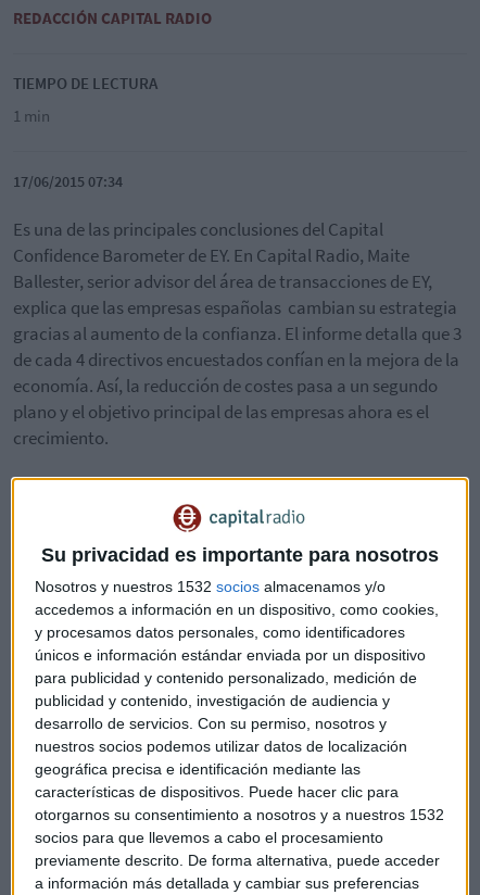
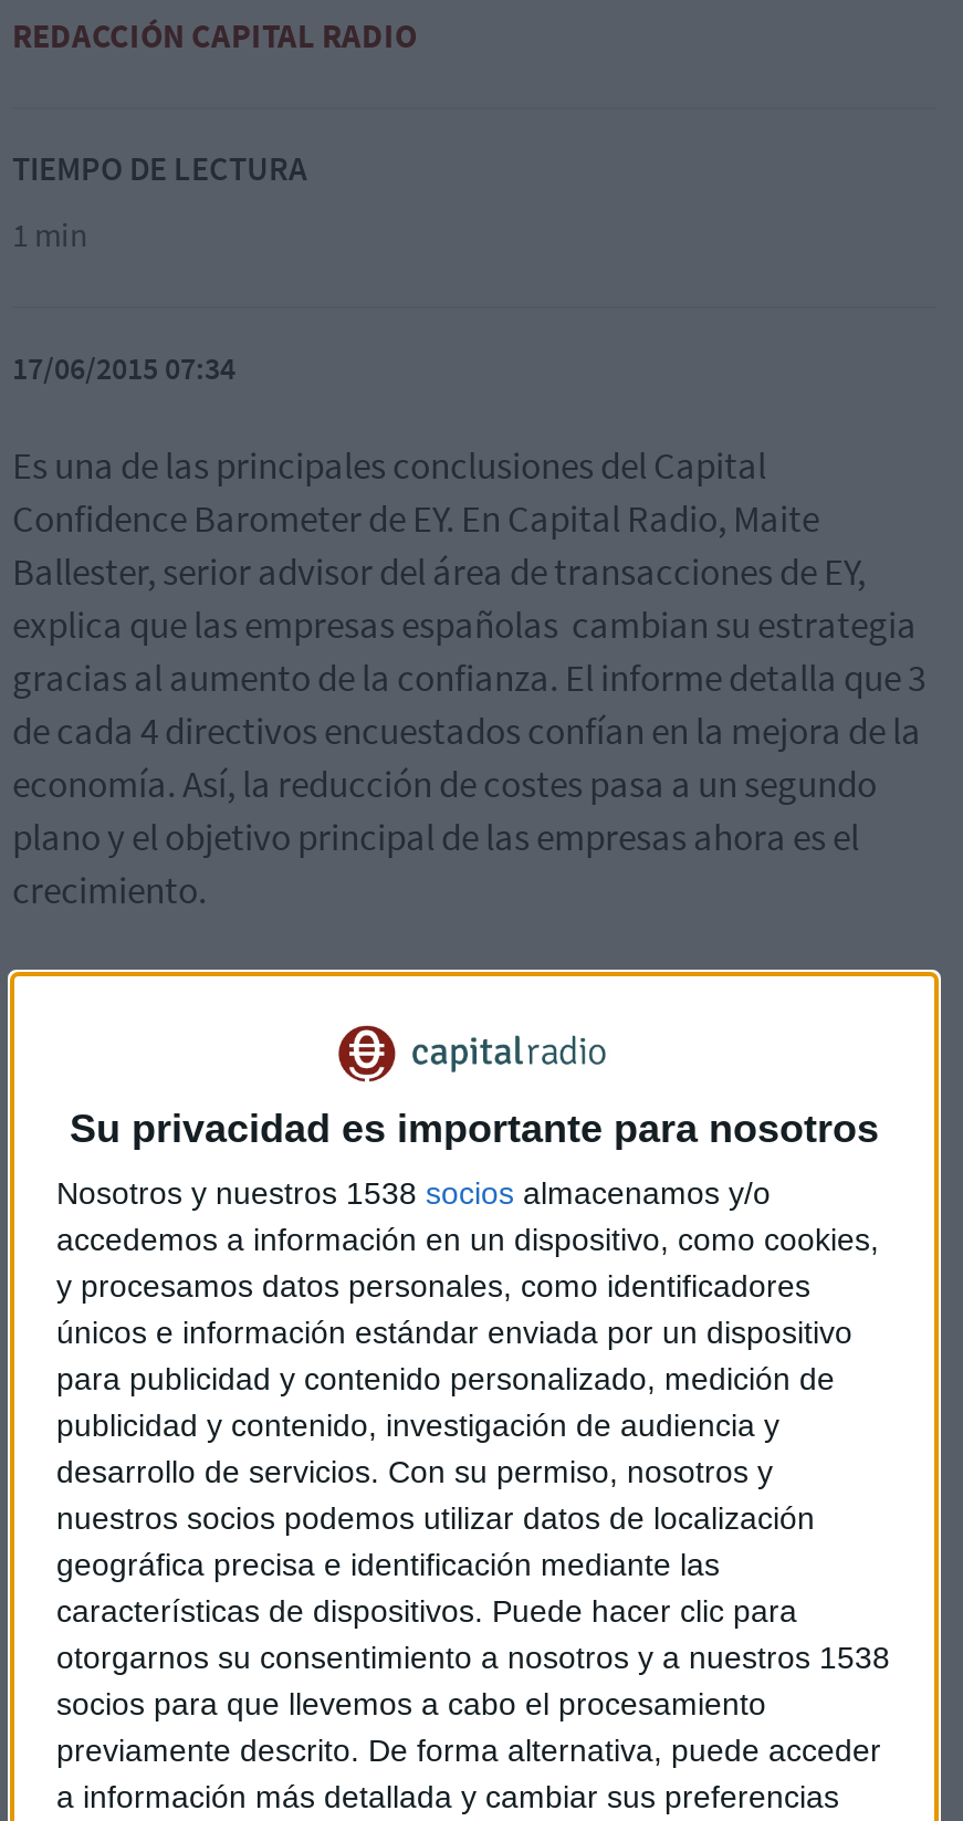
- Nosotros y nuestros 1532 socios almacenamos y/o
+ Nosotros y nuestros 1538 socios almacenamos y/o

- otorgarnos su consentimiento a nosotros y a nuestros 1532
+ otorgarnos su consentimiento a nosotros y a nuestros 1538
